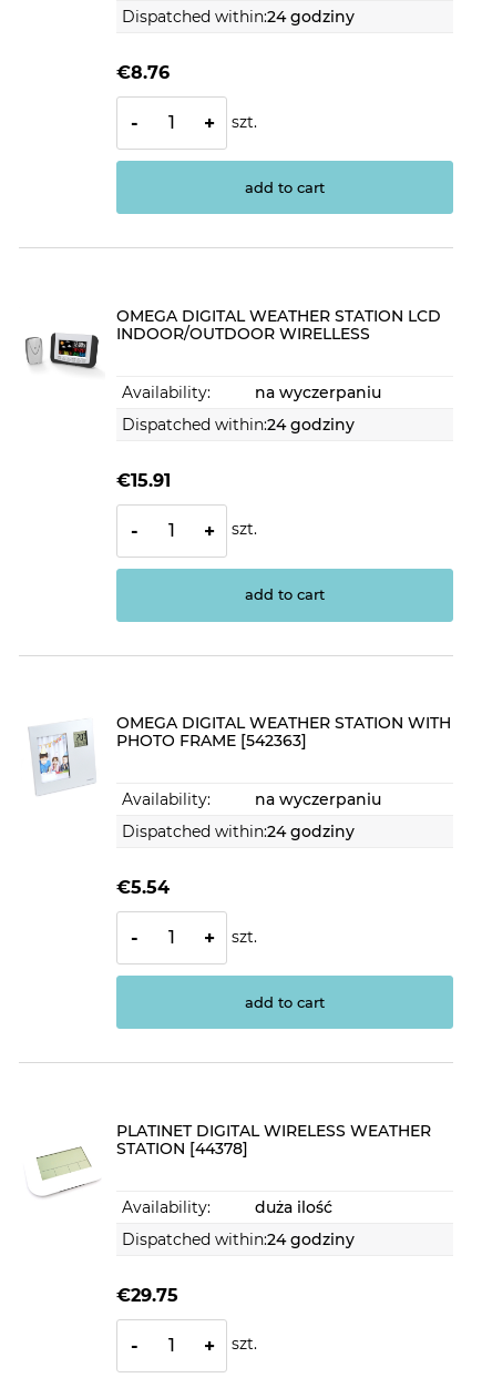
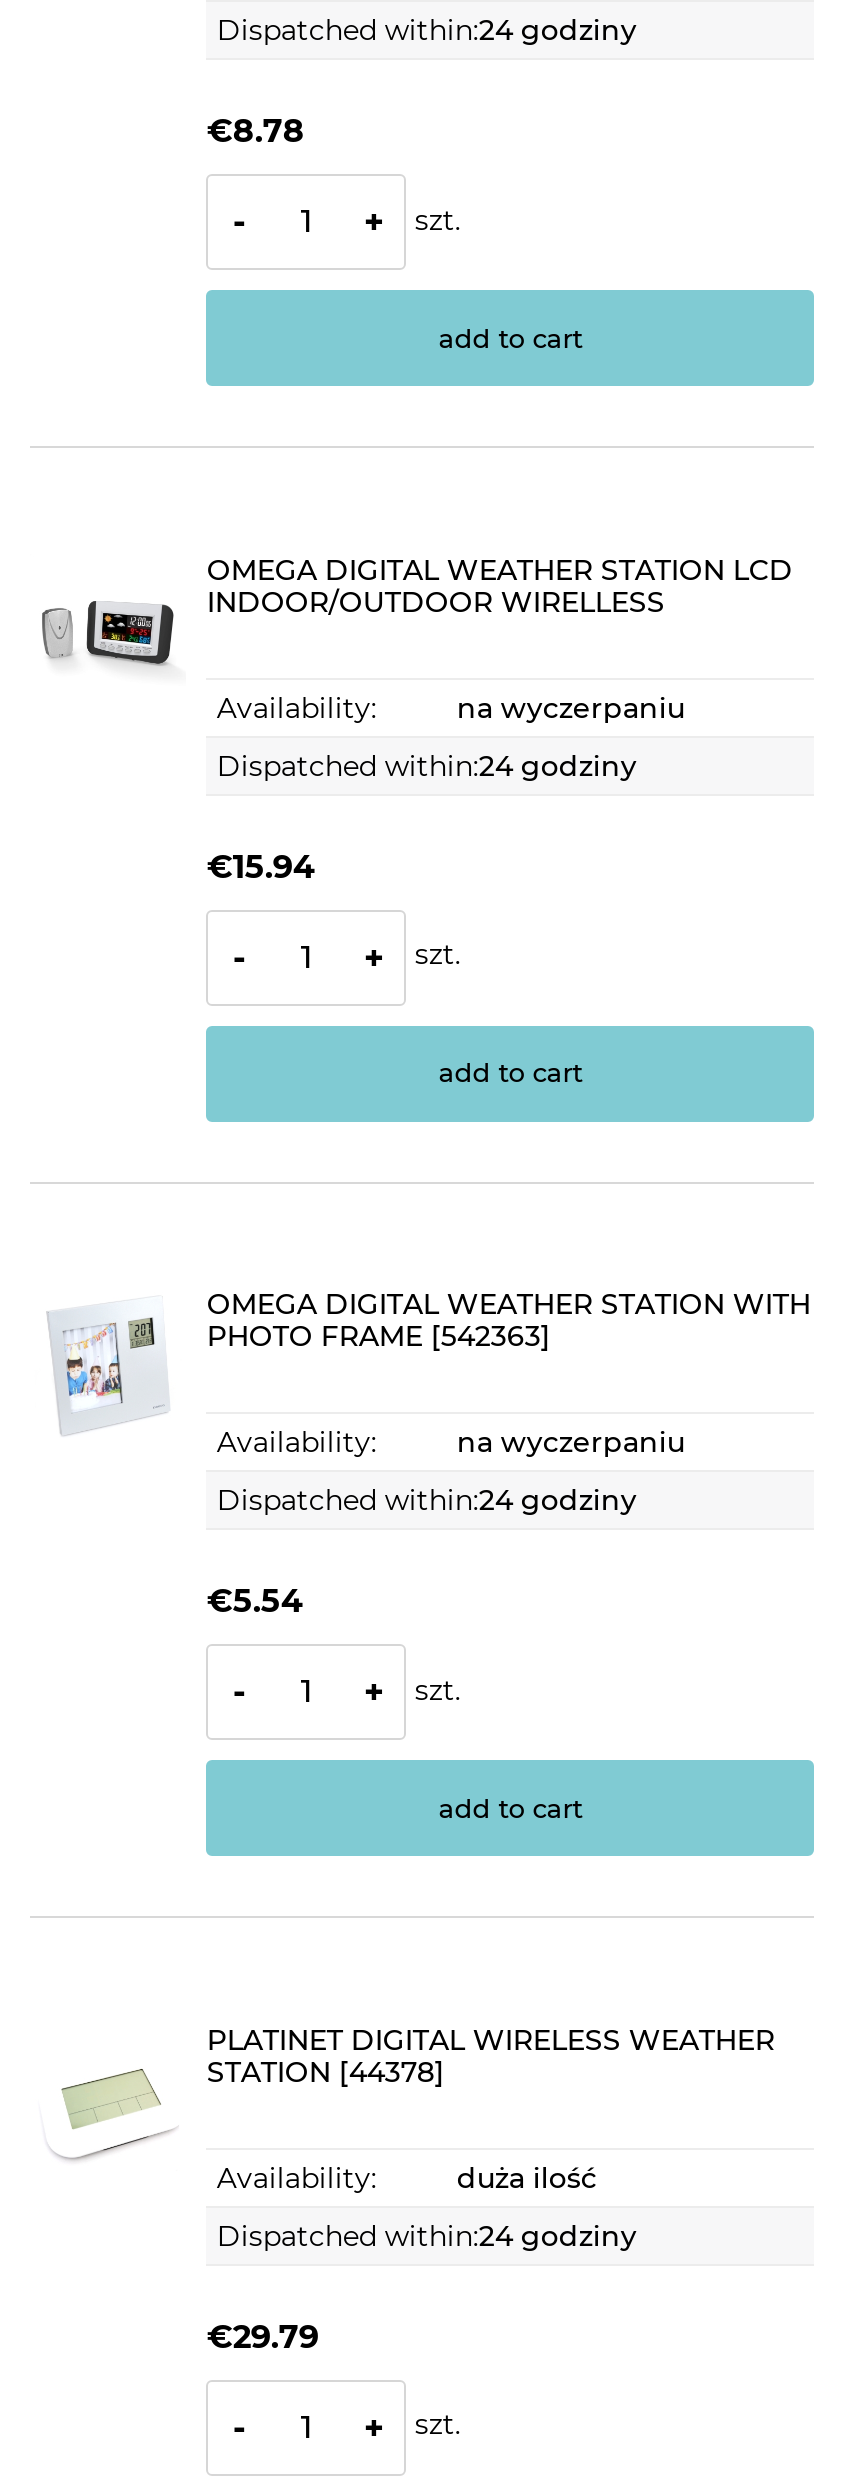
- €8.76
+ €8.78

- €15.91
+ €15.94

- €29.75
+ €29.79
